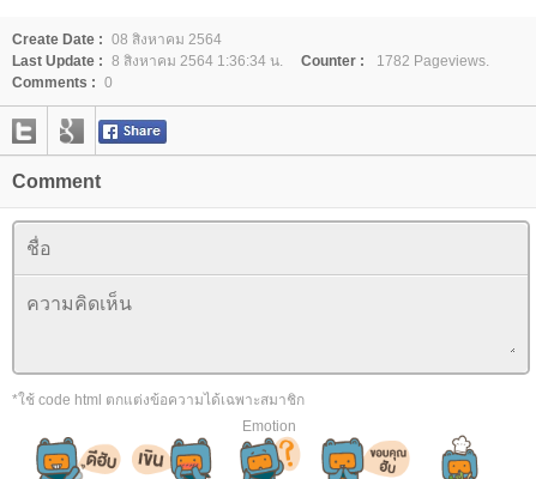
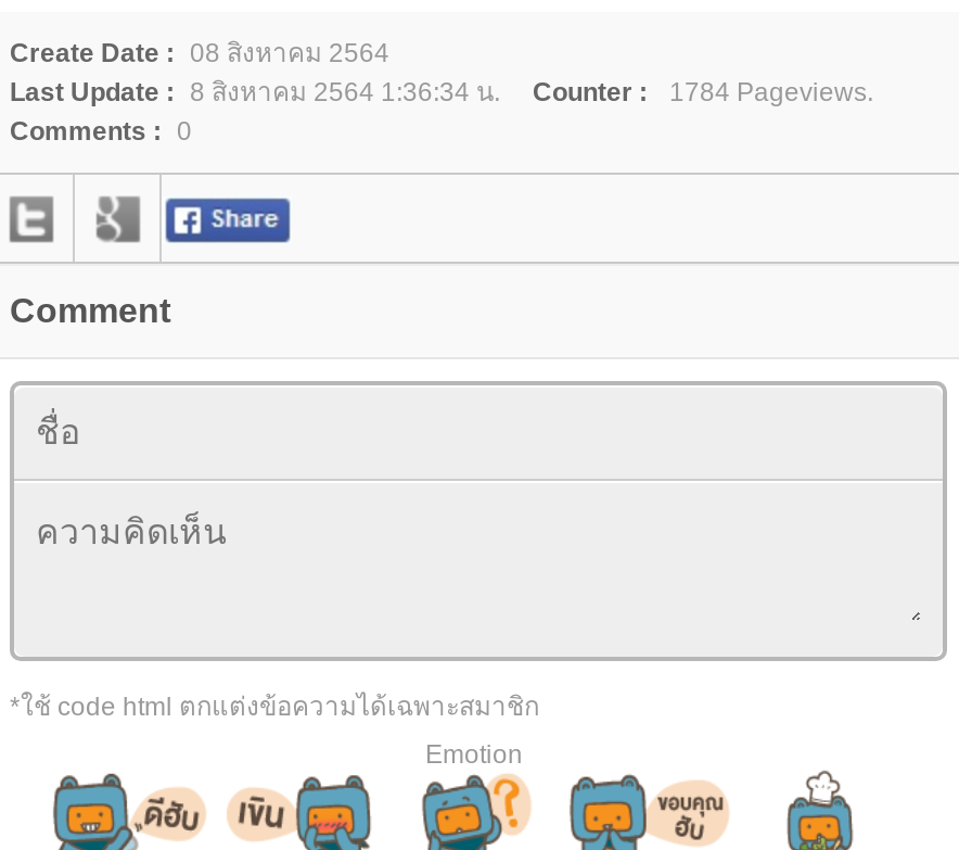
- Counter : 1782 Pageviews.
+ Counter : 1784 Pageviews.
